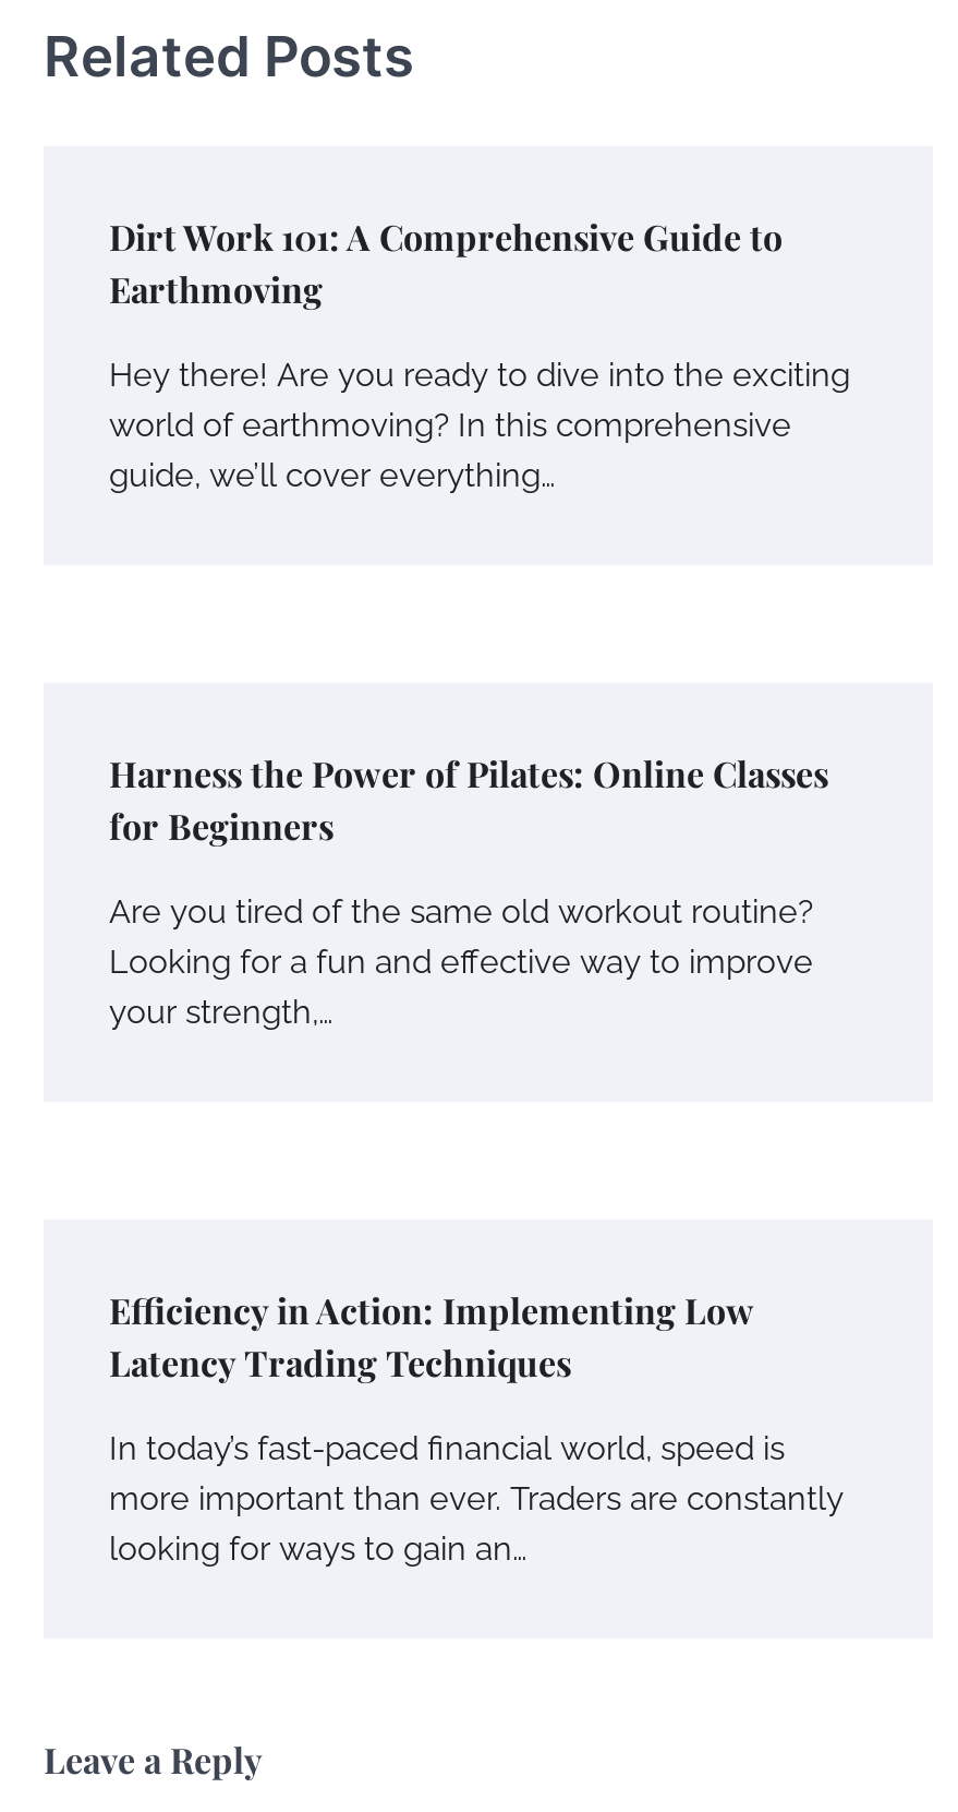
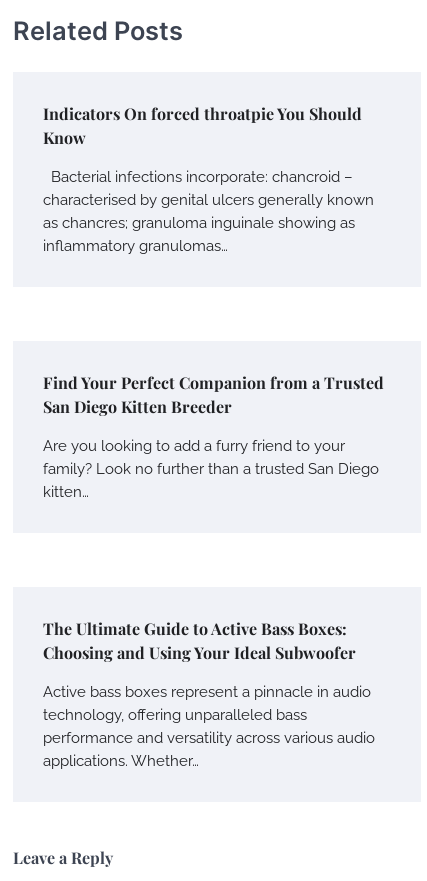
- Dirt Work 101: A Comprehensive Guide to
- Earthmoving
+ Indicators On forced throatpie You Should
+ Know

- Hey there! Are you ready to dive into the exciting
- world of earthmoving? In this comprehensive
- guide, we’ll cover everything…
+ Bacterial infections incorporate: chancroid –
+ characterised by genital ulcers generally known
+ as chancres; granuloma inguinale showing as
+ inflammatory granulomas…

- Harness the Power of Pilates: Online Classes
- for Beginners
+ Find Your Perfect Companion from a Trusted
+ San Diego Kitten Breeder

- Are you tired of the same old workout routine?
- Looking for a fun and effective way to improve
- your strength,…
+ Are you looking to add a furry friend to your
+ family? Look no further than a trusted San Diego
+ kitten…

- Efficiency in Action: Implementing Low
- Latency Trading Techniques
+ The Ultimate Guide to Active Bass Boxes:
+ Choosing and Using Your Ideal Subwoofer

- In today’s fast-paced financial world, speed is
- more important than ever. Traders are constantly
- looking for ways to gain an…
+ Active bass boxes represent a pinnacle in audio
+ technology, offering unparalleled bass
+ performance and versatility across various audio
+ applications. Whether…
